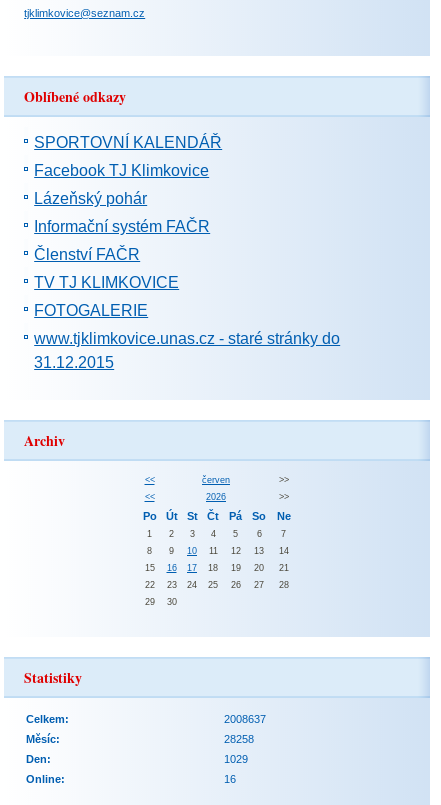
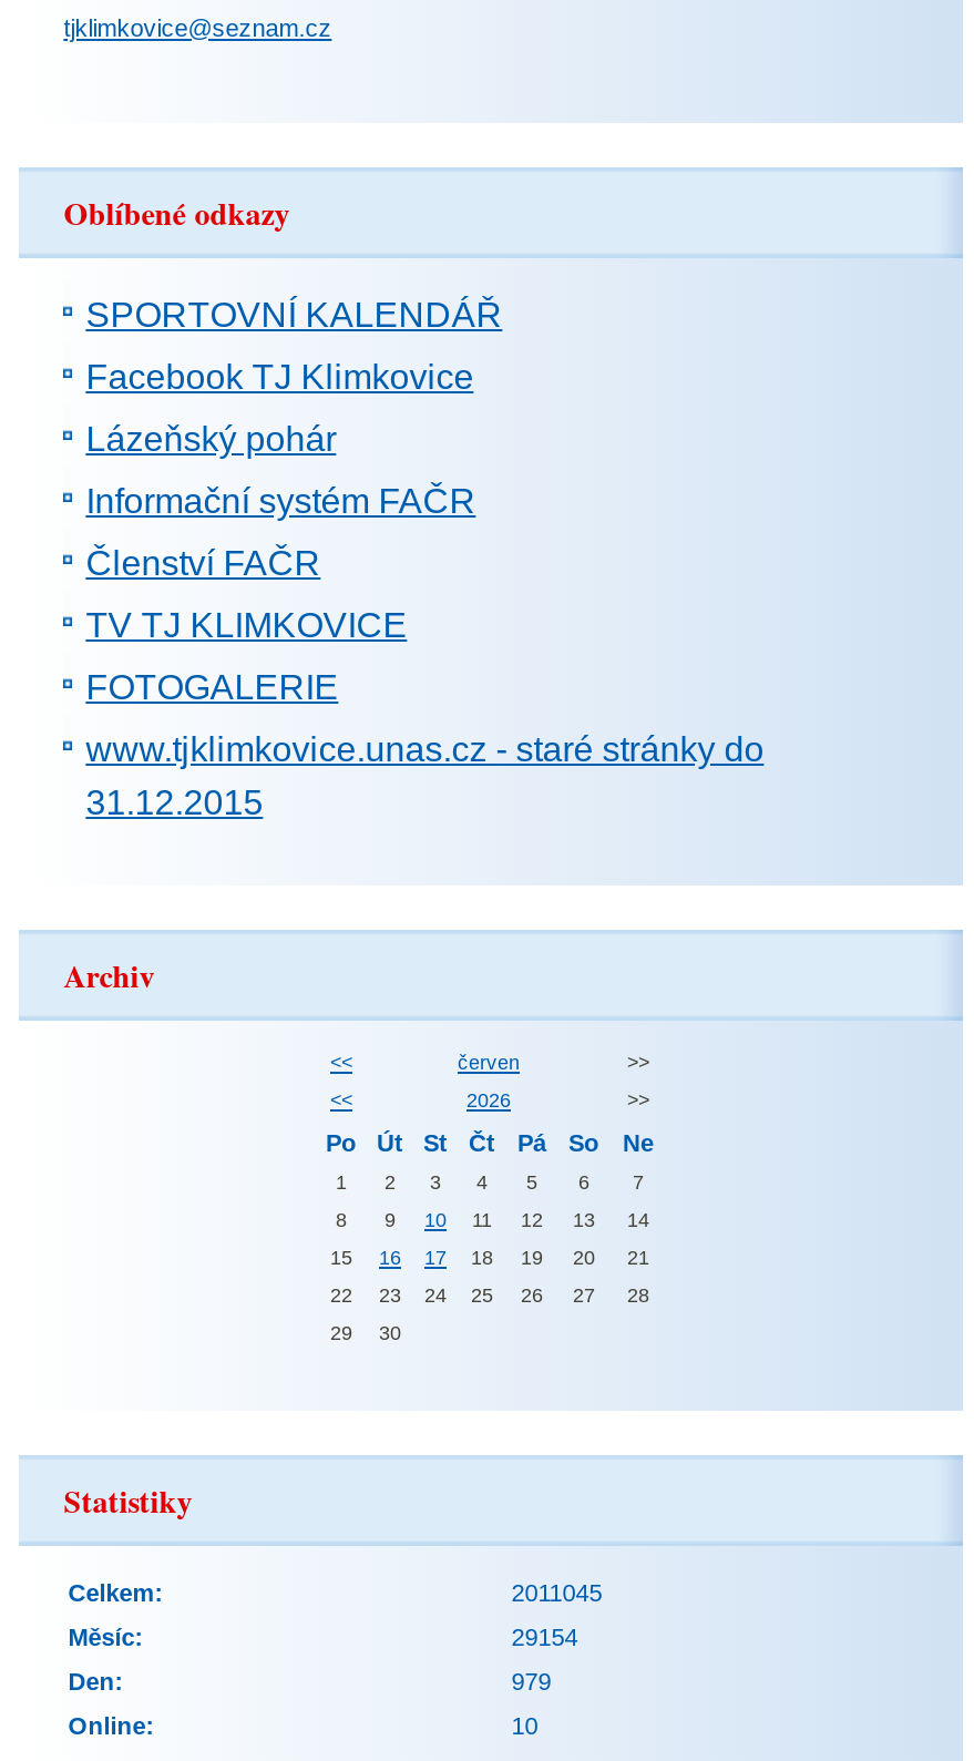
- 2008637
+ 2011045

- 28258
+ 29154

- 1029
+ 979

- 16
+ 10
